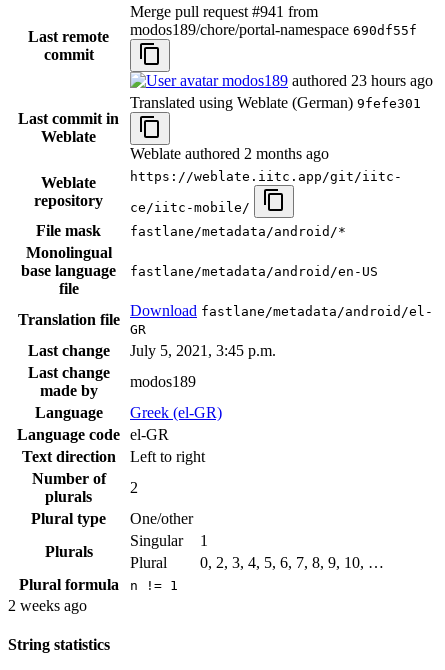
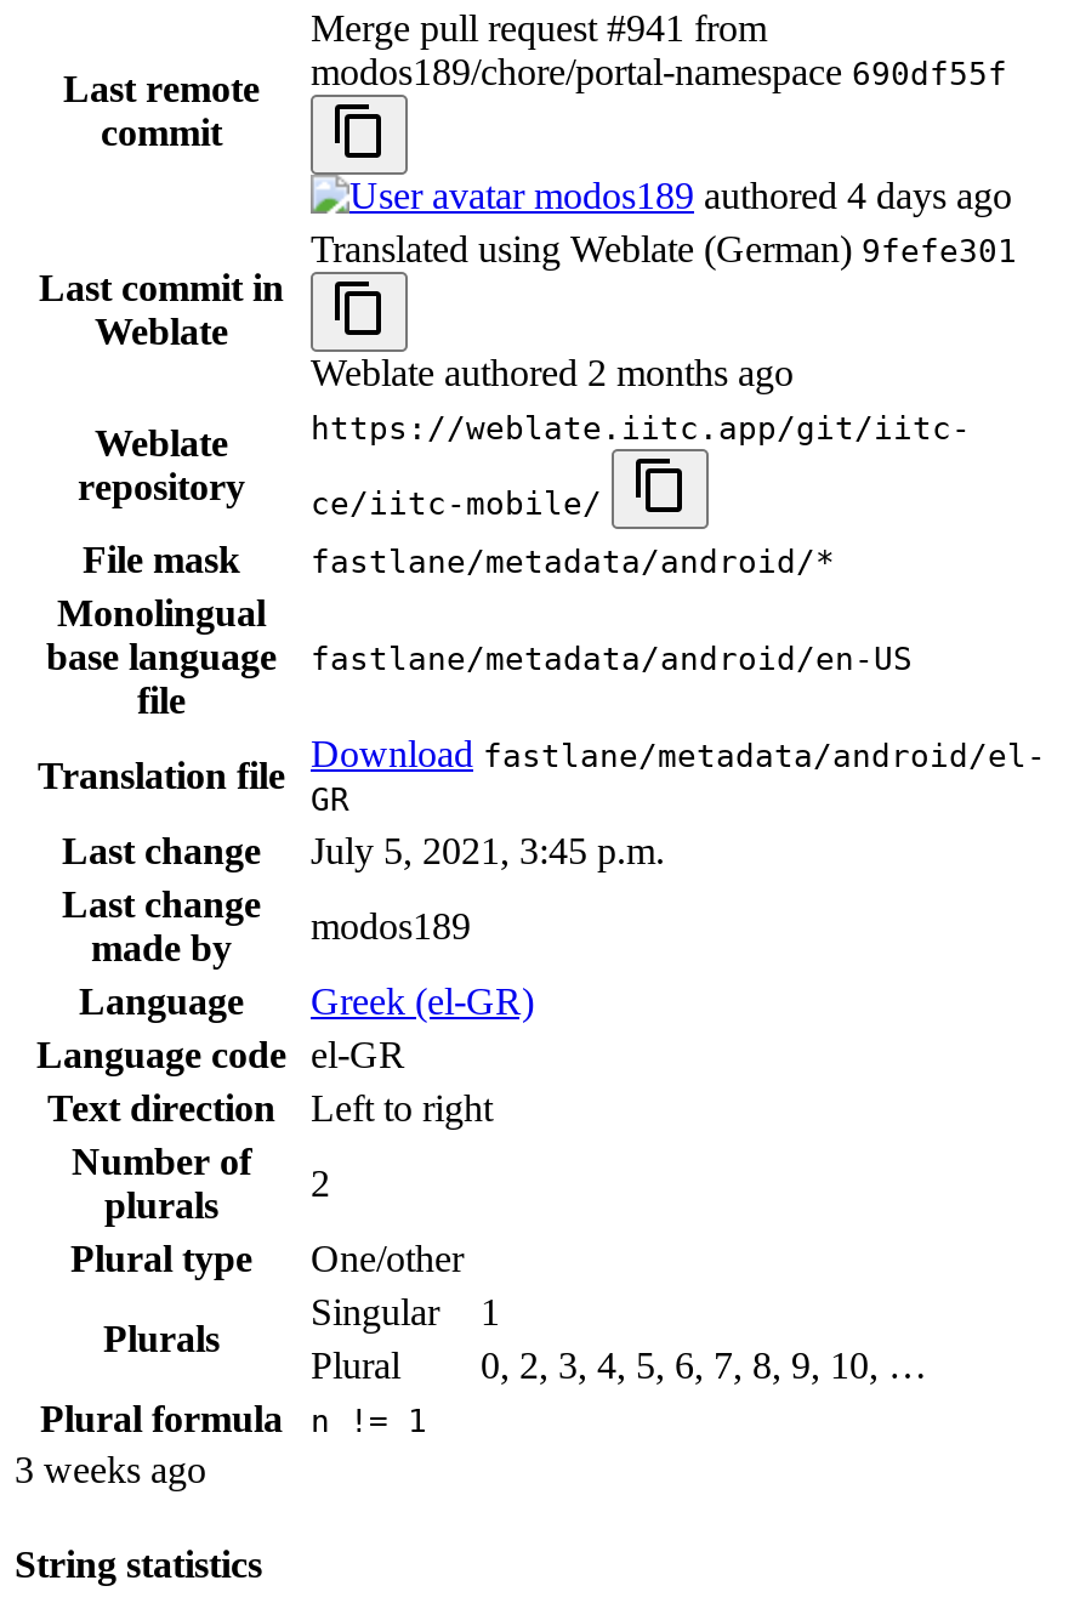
- modos189 authored 23 hours ago
+ modos189 authored 4 days ago

- 2 weeks ago
+ 3 weeks ago
